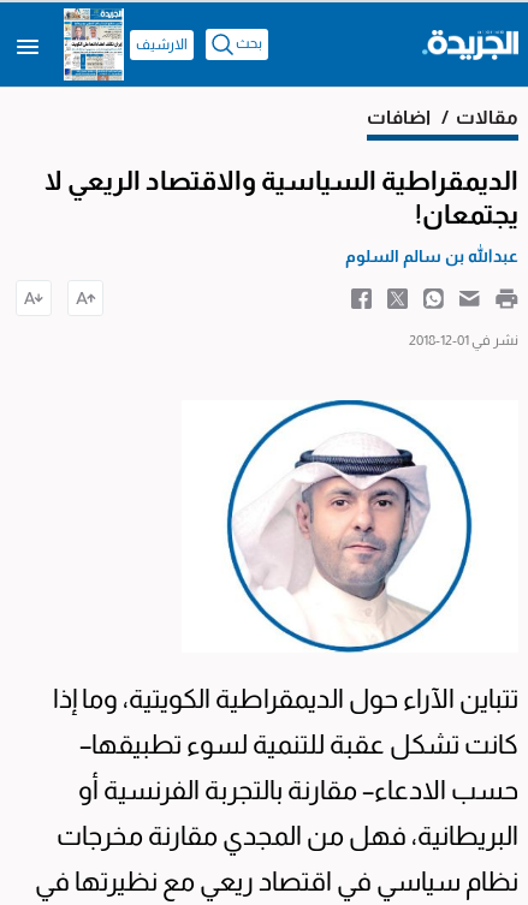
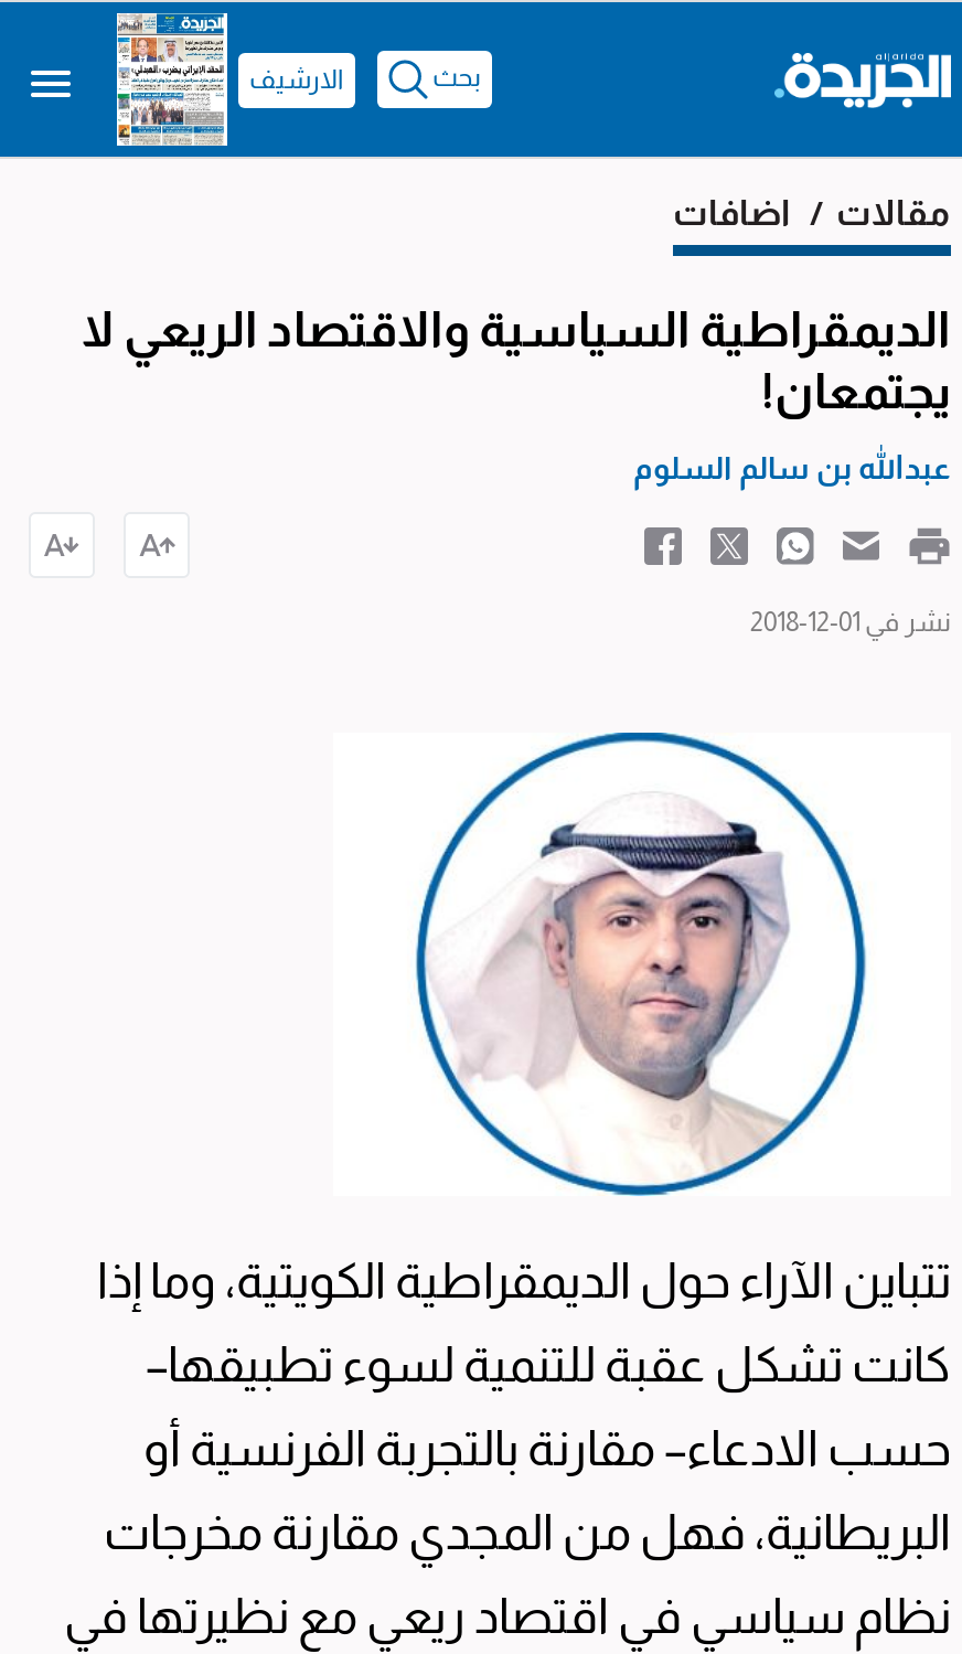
- [image]
+ [image]
